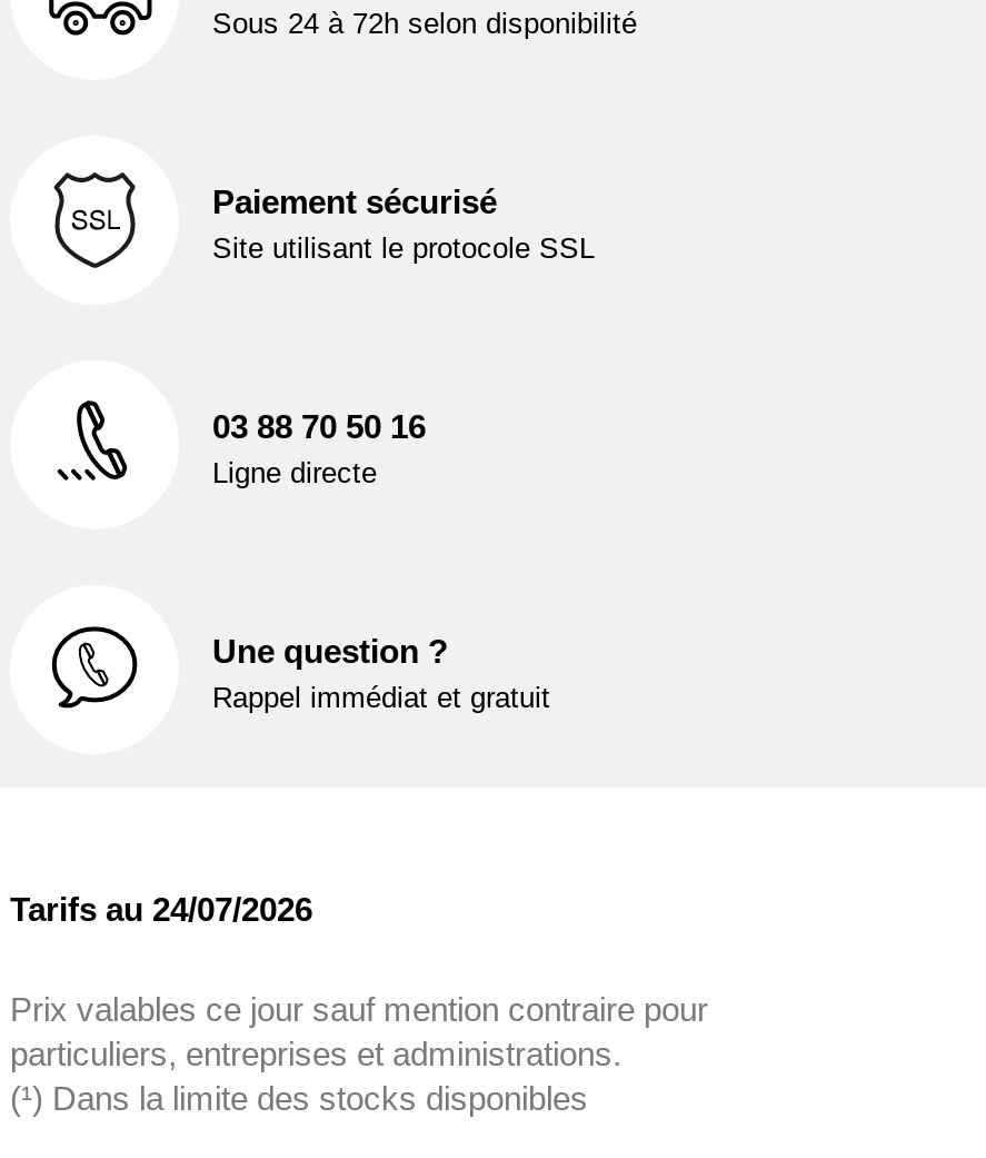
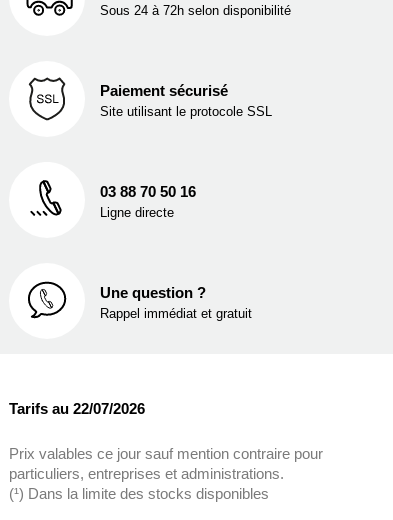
- Tarifs au 24/07/2026
+ Tarifs au 22/07/2026
